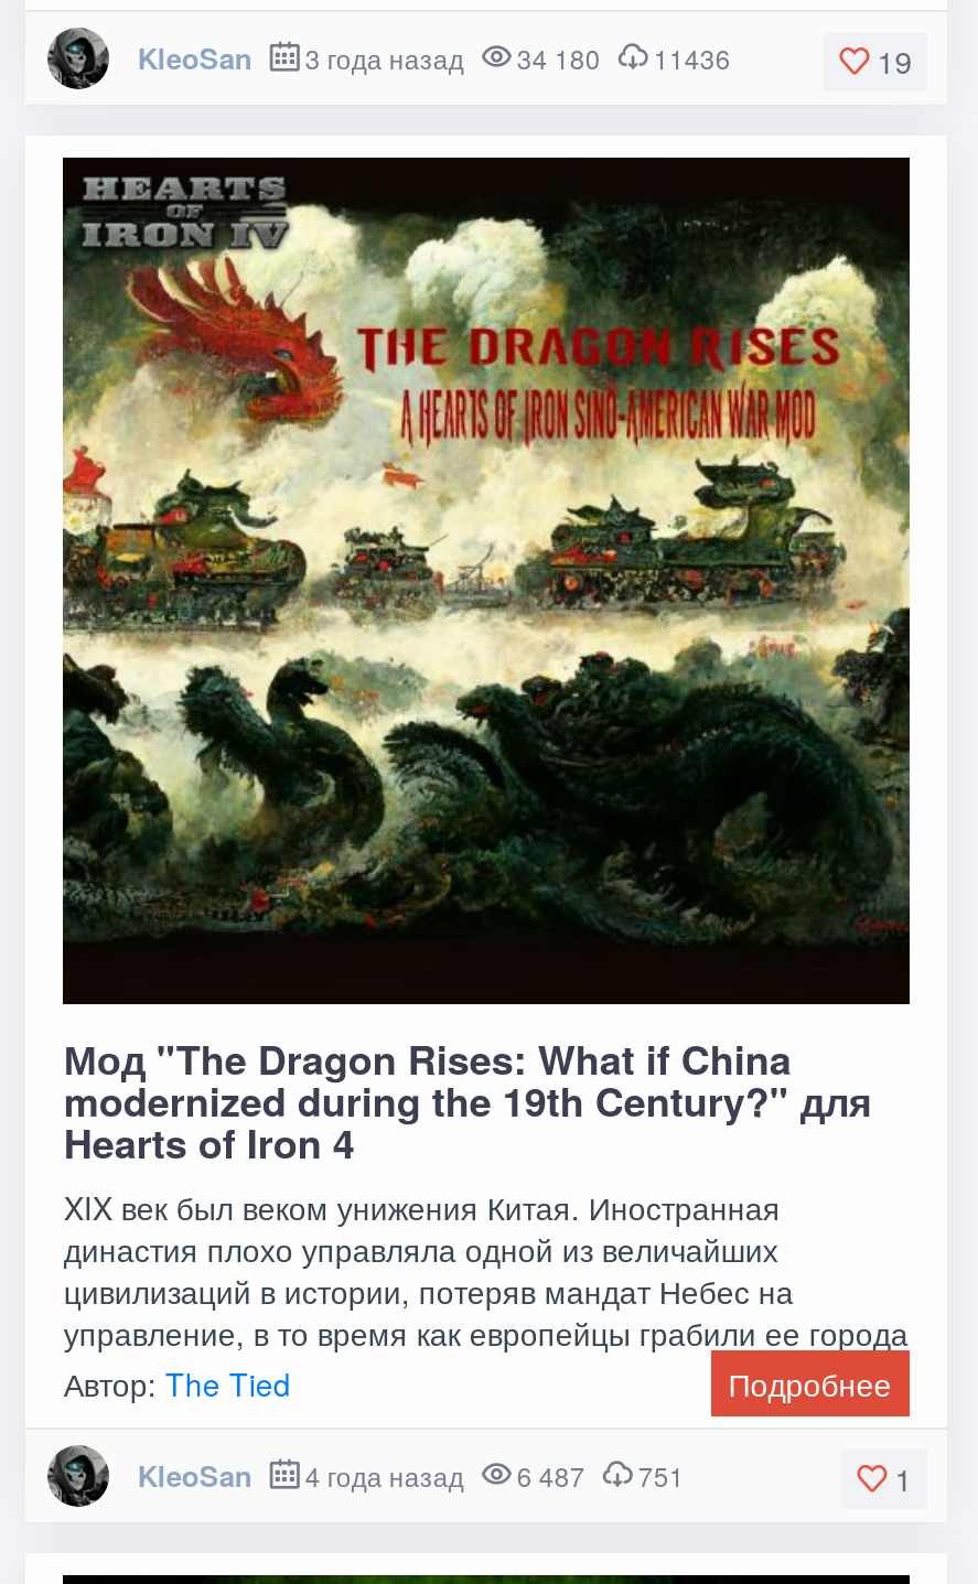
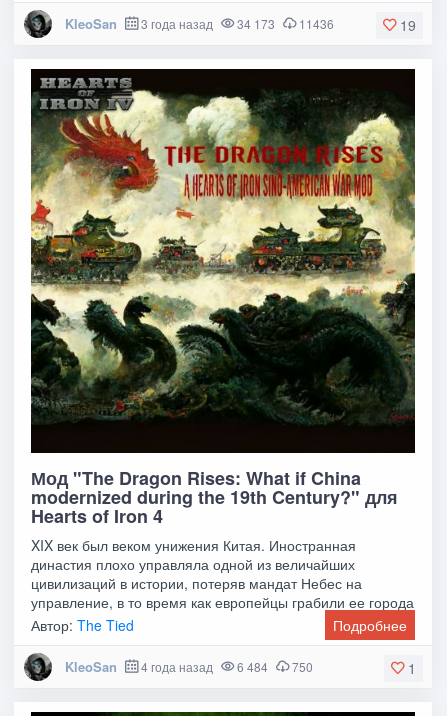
- KleoSan 3 года назад 34 180 11436
+ KleoSan 3 года назад 34 173 11436

- 6 487
+ 6 484

- 751
+ 750
